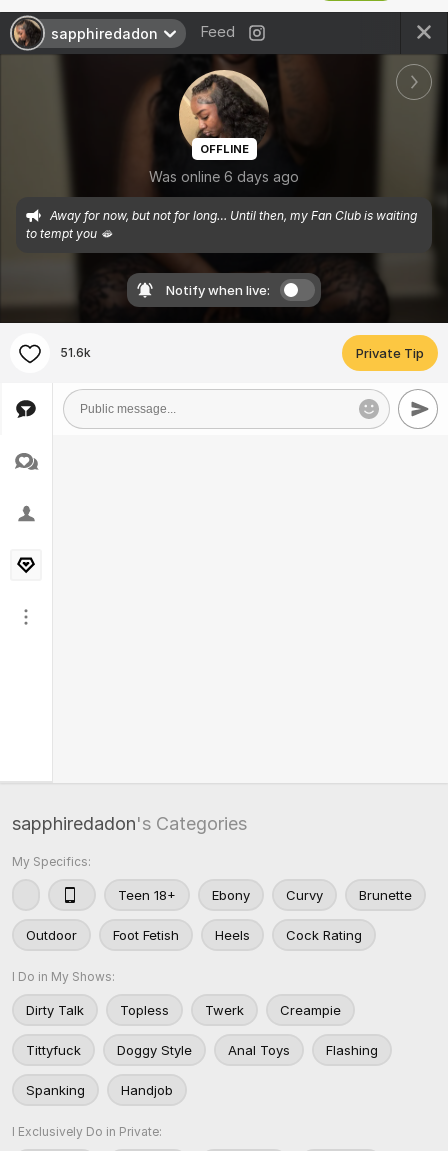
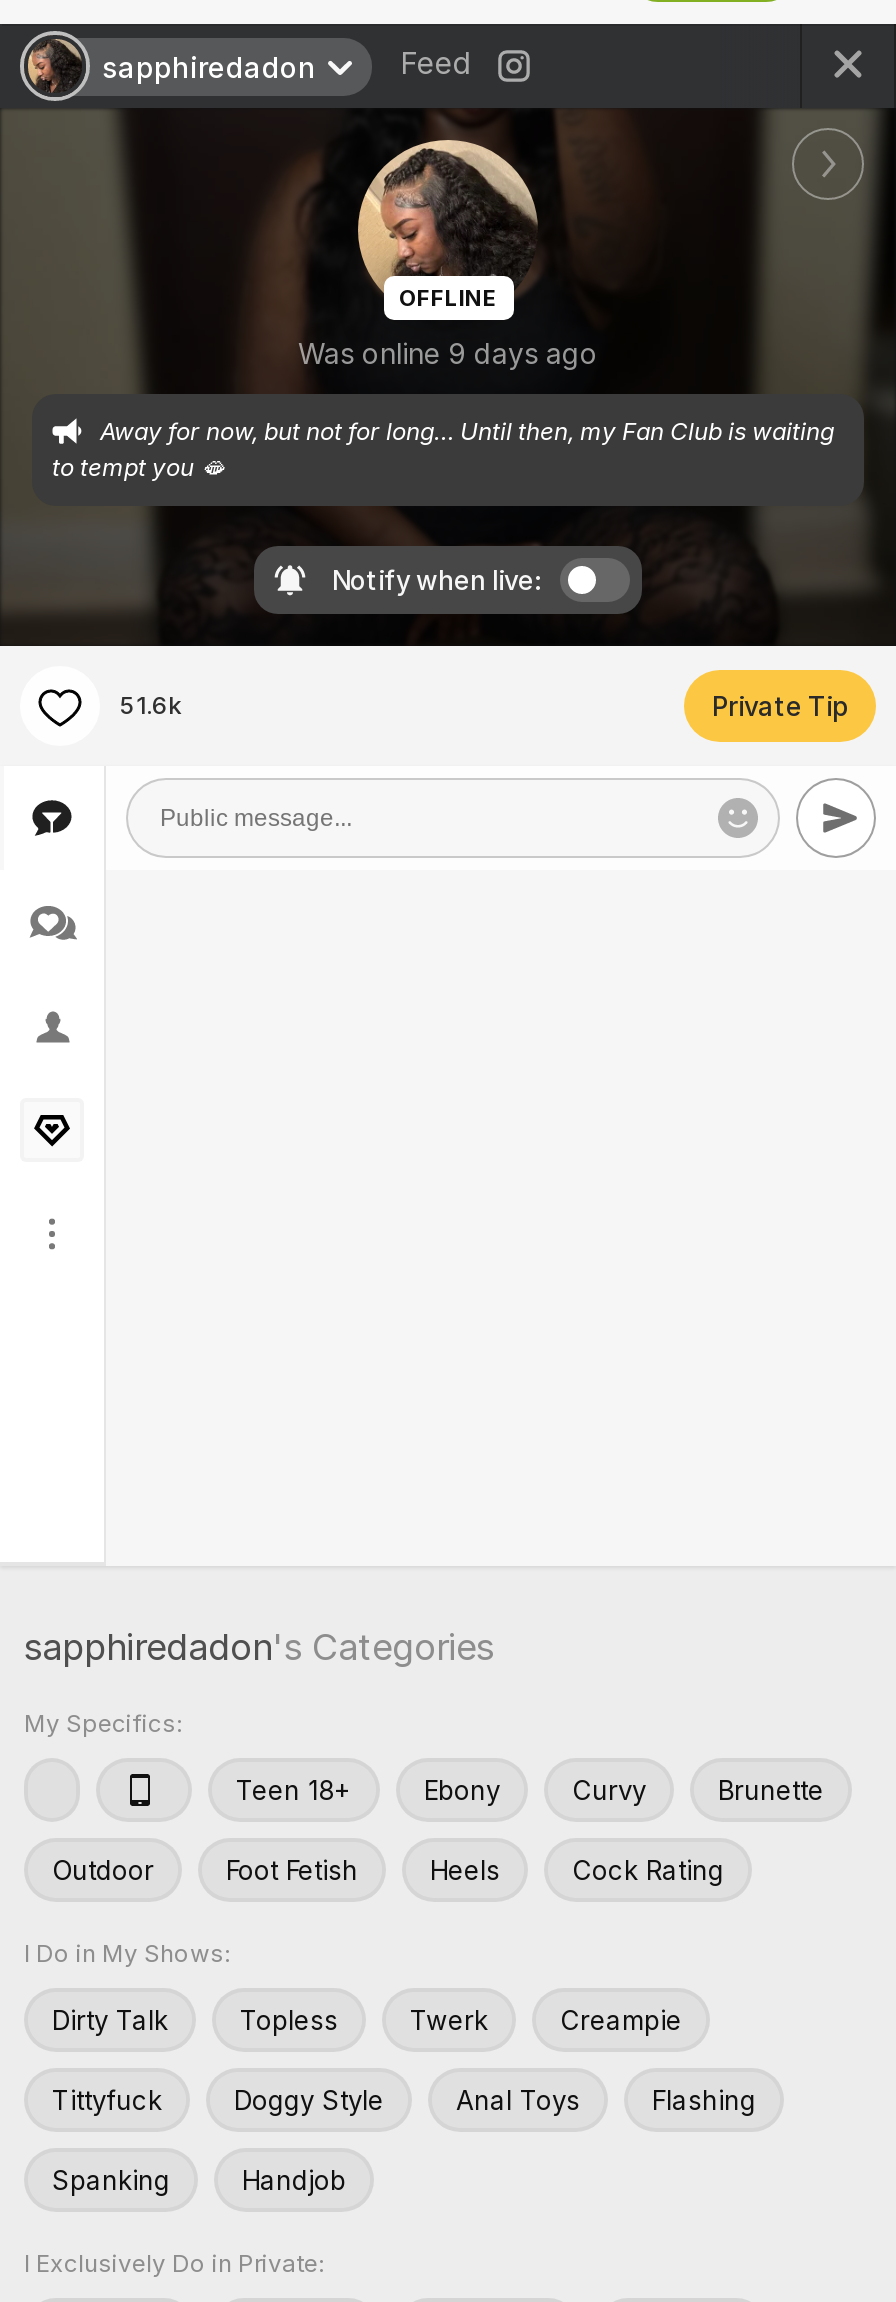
- Was online 6 days ago
+ Was online 9 days ago
